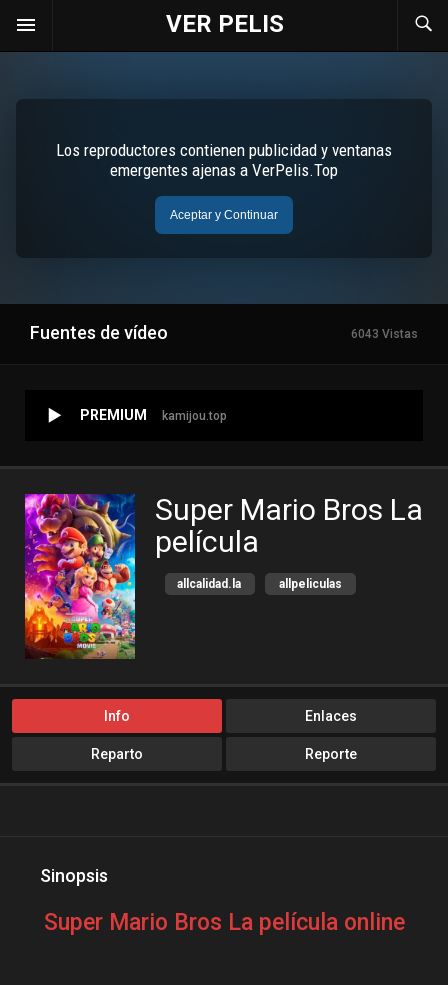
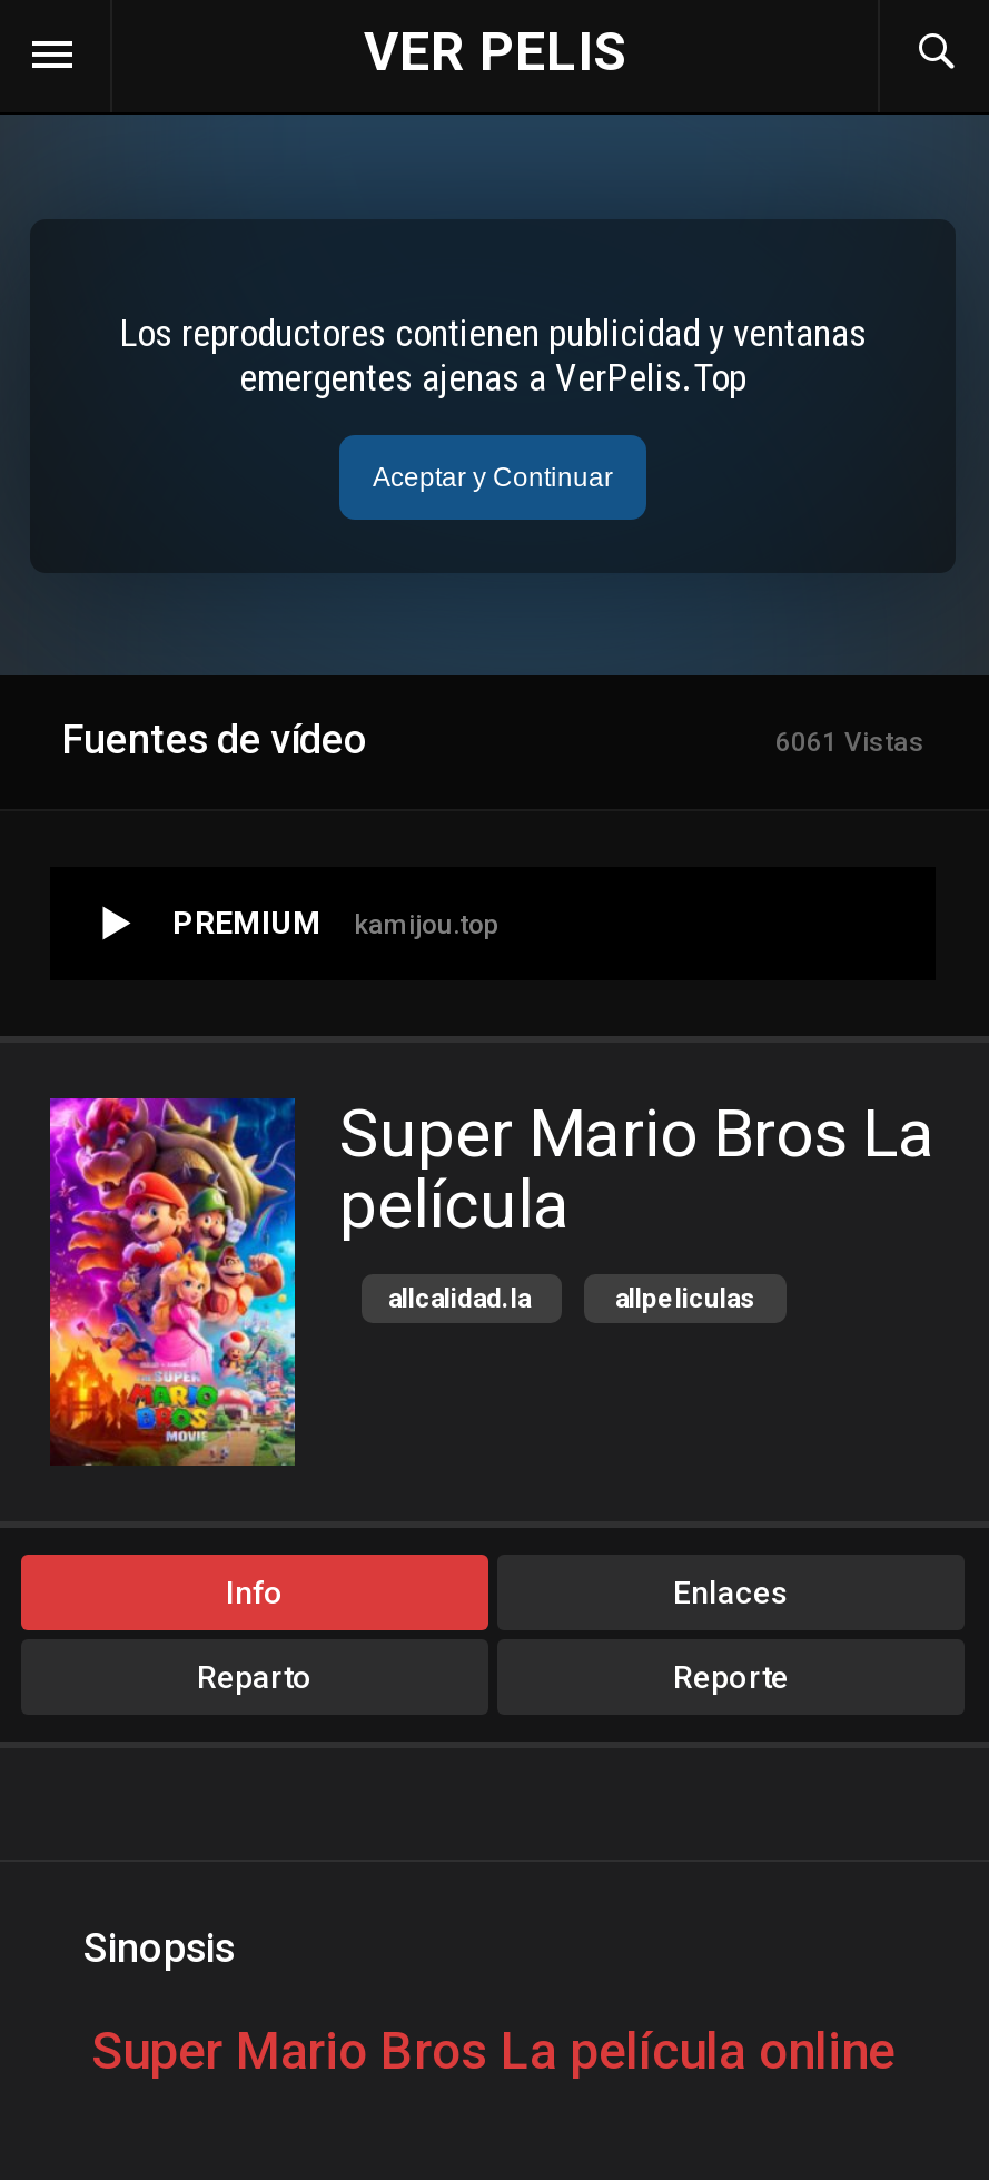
- 6043 Vistas
+ 6061 Vistas
